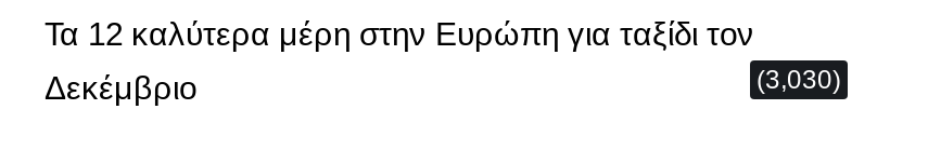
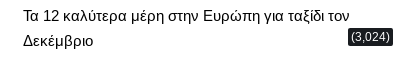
- (3,030)
+ (3,024)
